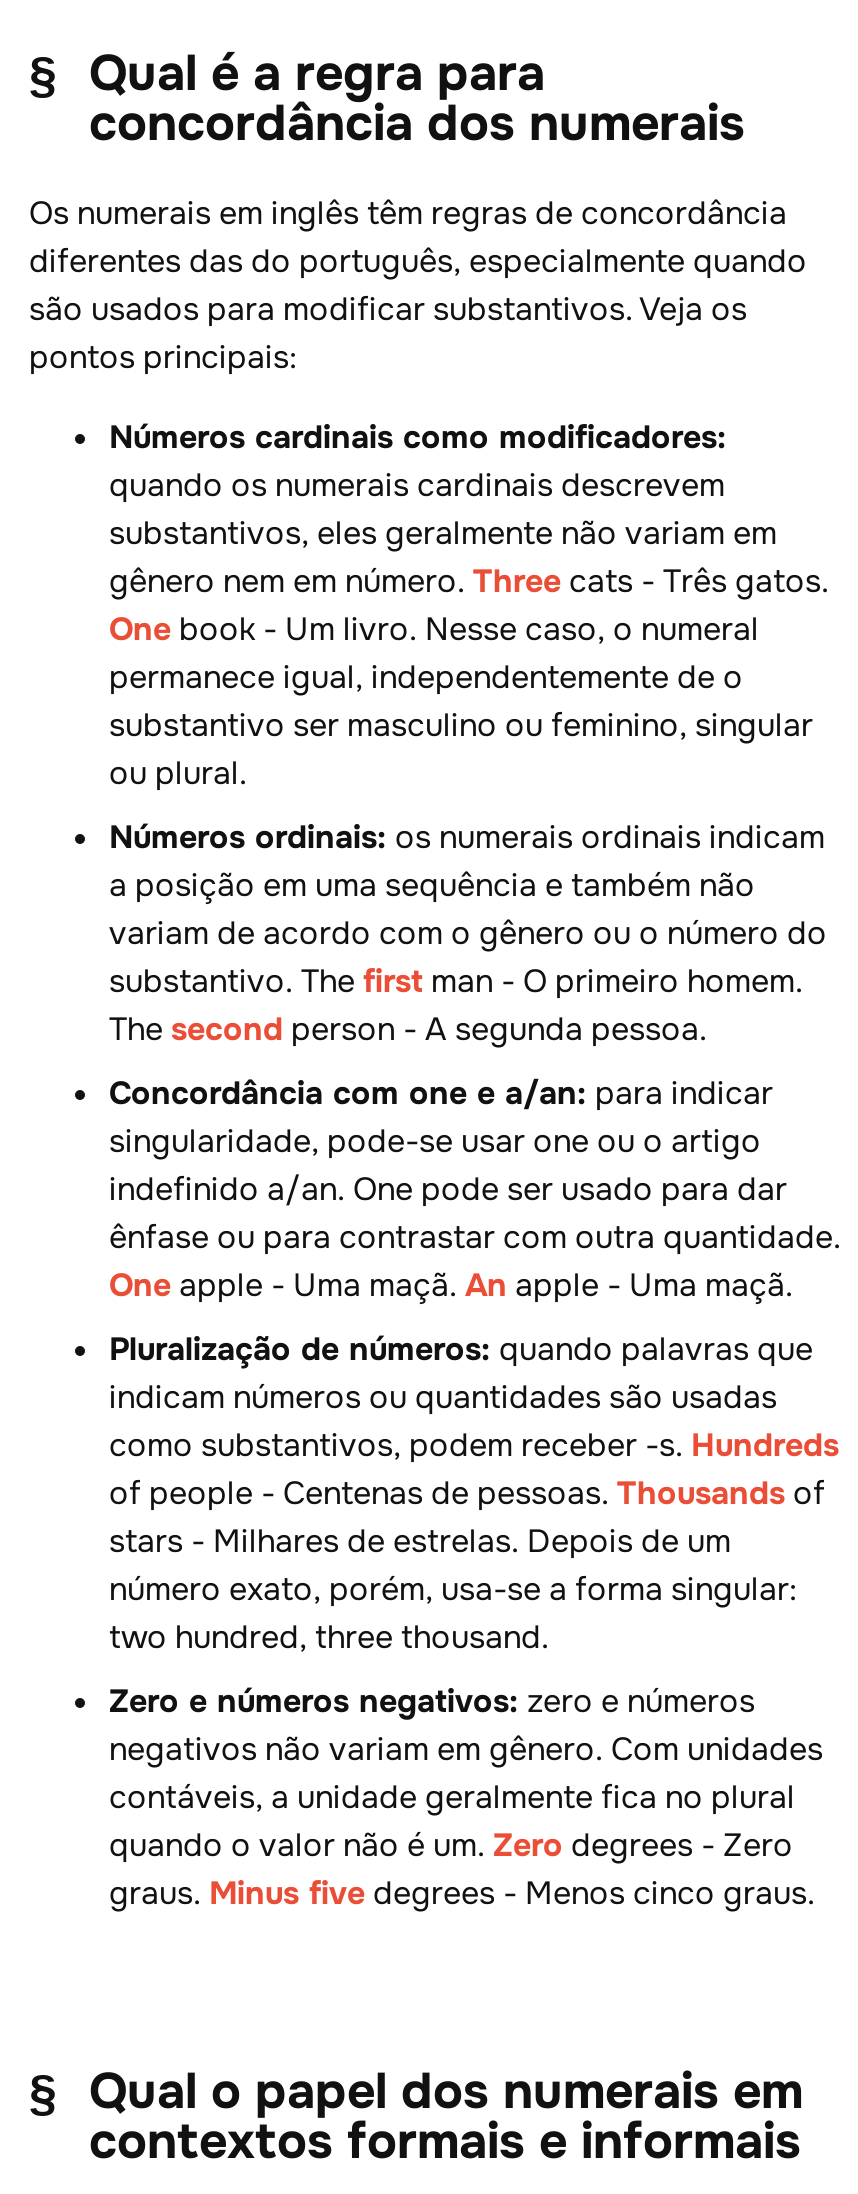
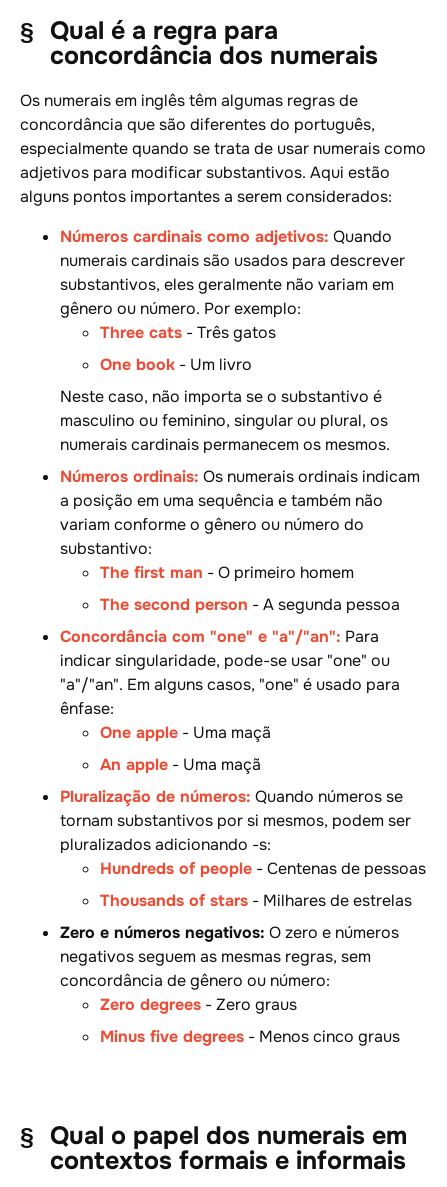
- Os numerais em inglês têm regras de concordância
- diferentes das do português, especialmente quando
- são usados para modificar substantivos. Veja os
- pontos principais:
+ Os numerais em inglês têm algumas regras de
+ concordância que são diferentes do português,
+ especialmente quando se trata de usar numerais como
+ adjetivos para modificar substantivos. Aqui estão
+ alguns pontos importantes a serem considerados:

- Números cardinais como modificadores:
- quando os numerais cardinais descrevem
+ Números cardinais como adjetivos: Quando
+ numerais cardinais são usados para descrever

- gênero nem em número. Three cats - Três gatos.
- One book - Um livro. Nesse caso, o numeral
- permanece igual, independentemente de o
- substantivo ser masculino ou feminino, singular
- ou plural.
- Números ordinais: os numerais ordinais indicam
+ gênero ou número. Por exemplo:
+ Three cats - Três gatos
+ One book - Um livro
+ Neste caso, não importa se o substantivo é
+ masculino ou feminino, singular ou plural, os
+ numerais cardinais permanecem os mesmos.
+ Números ordinais: Os numerais ordinais indicam

- variam de acordo com o gênero ou o número do
- substantivo. The first man - O primeiro homem.
- The second person - A segunda pessoa.
- Concordância com one e a/an: para indicar
- singularidade, pode-se usar one ou o artigo
- indefinido a/an. One pode ser usado para dar
- ênfase ou para contrastar com outra quantidade.
- One apple - Uma maçã. An apple - Uma maçã.
- Pluralização de números: quando palavras que
- indicam números ou quantidades são usadas
- como substantivos, podem receber -s. Hundreds
- of people - Centenas de pessoas. Thousands of
- stars - Milhares de estrelas. Depois de um
- número exato, porém, usa-se a forma singular:
- two hundred, three thousand.
- Zero e números negativos: zero e números
- negativos não variam em gênero. Com unidades
- contáveis, a unidade geralmente fica no plural
- quando o valor não é um. Zero degrees - Zero
- graus. Minus five degrees - Menos cinco graus.
+ variam conforme o gênero ou número do
+ substantivo:
+ The first man - O primeiro homem
+ The second person - A segunda pessoa
+ Concordância com "one" e "a"/"an": Para
+ indicar singularidade, pode-se usar "one" ou
+ "a"/"an". Em alguns casos, "one" é usado para
+ ênfase:
+ One apple - Uma maçã
+ An apple - Uma maçã
+ Pluralização de números: Quando números se
+ tornam substantivos por si mesmos, podem ser
+ pluralizados adicionando -s:
+ Hundreds of people - Centenas de pessoas
+ Thousands of stars - Milhares de estrelas
+ Zero e números negativos: O zero e números
+ negativos seguem as mesmas regras, sem
+ concordância de gênero ou número:
+ Zero degrees - Zero graus
+ Minus five degrees - Menos cinco graus
